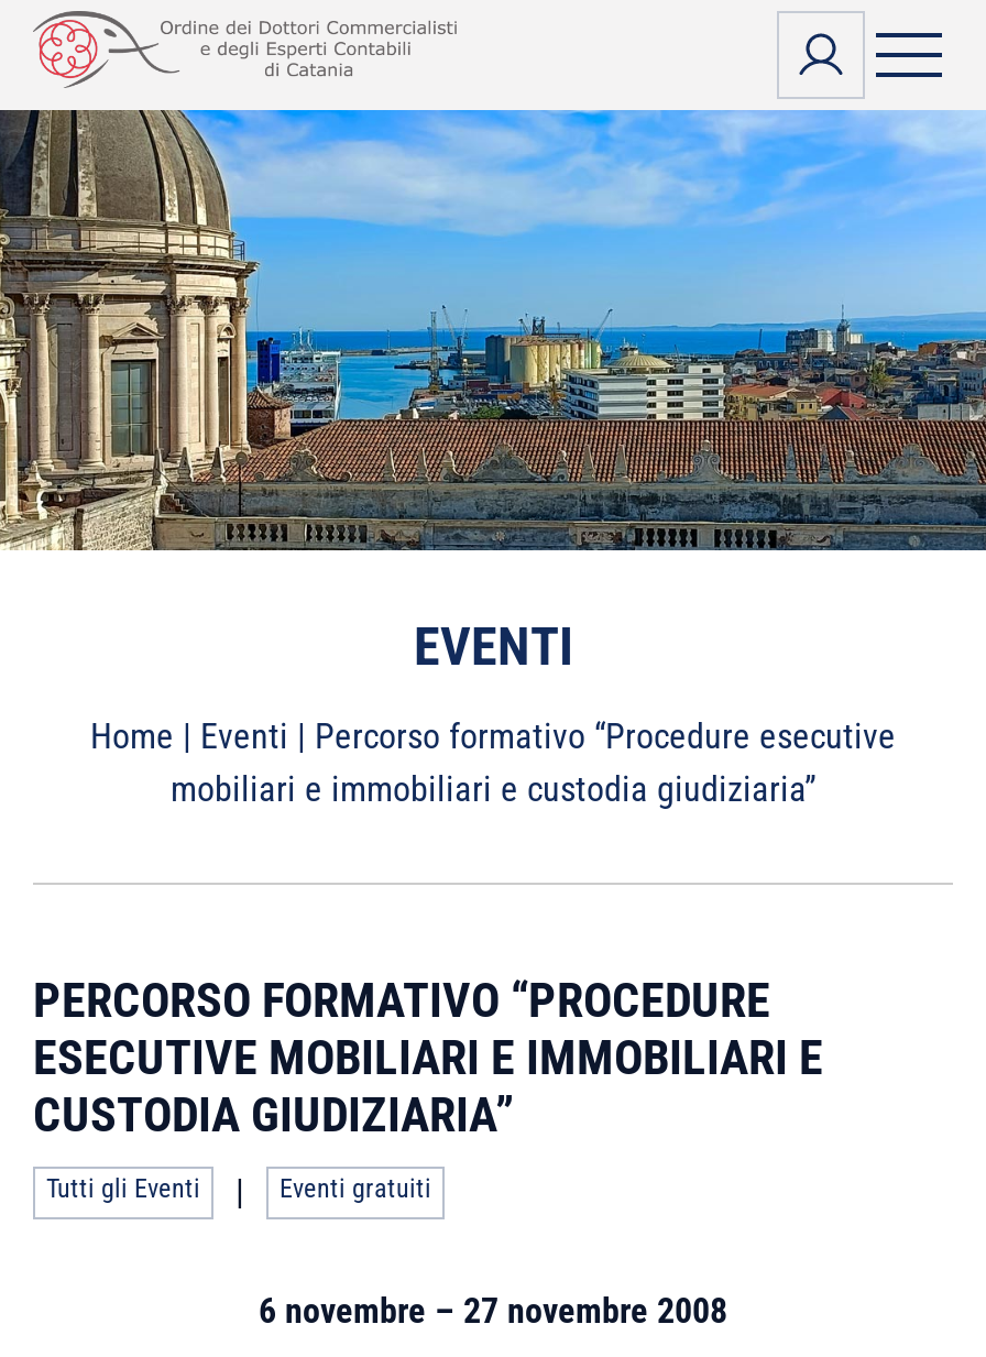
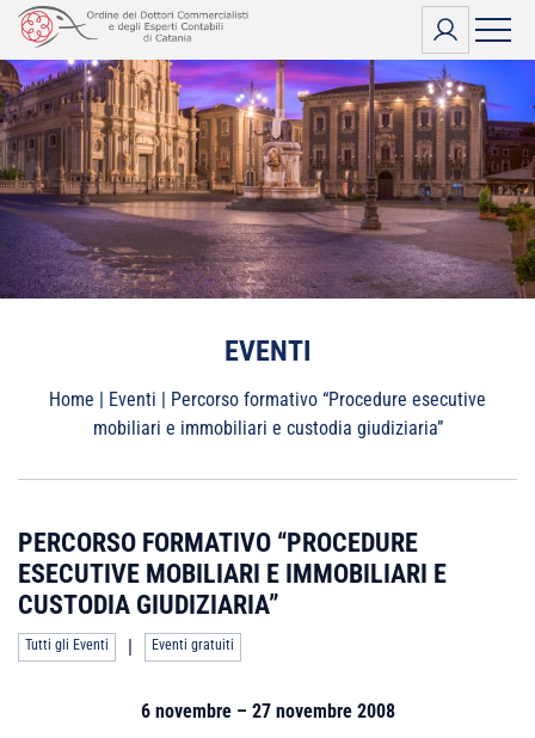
- [image]
+ [image]
